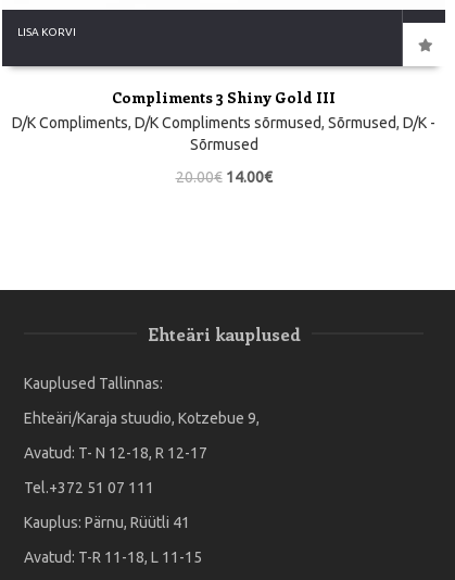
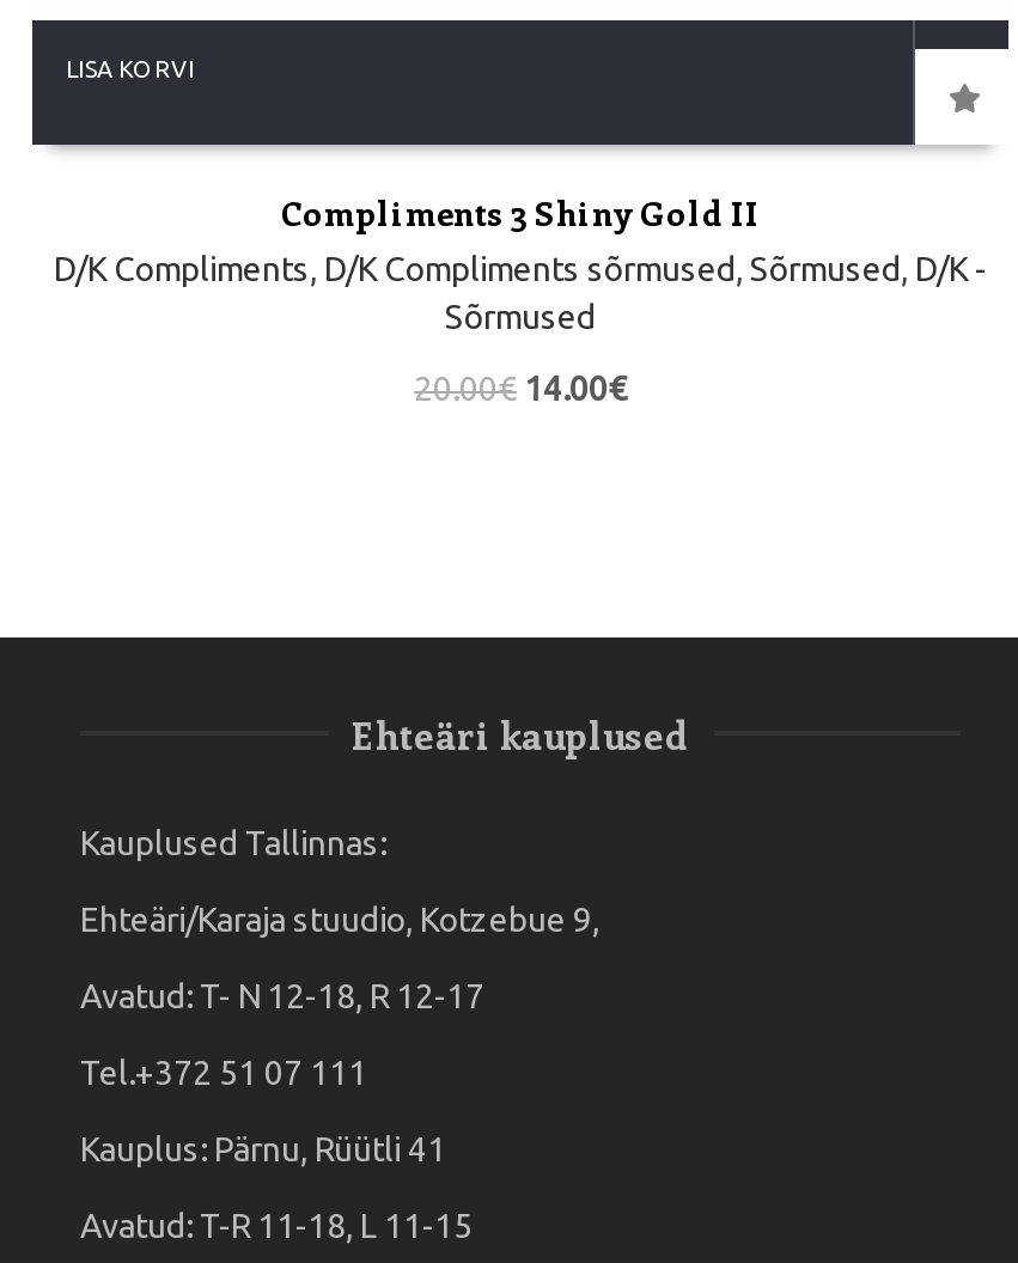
- Compliments 3 Shiny Gold III
+ Compliments 3 Shiny Gold II
